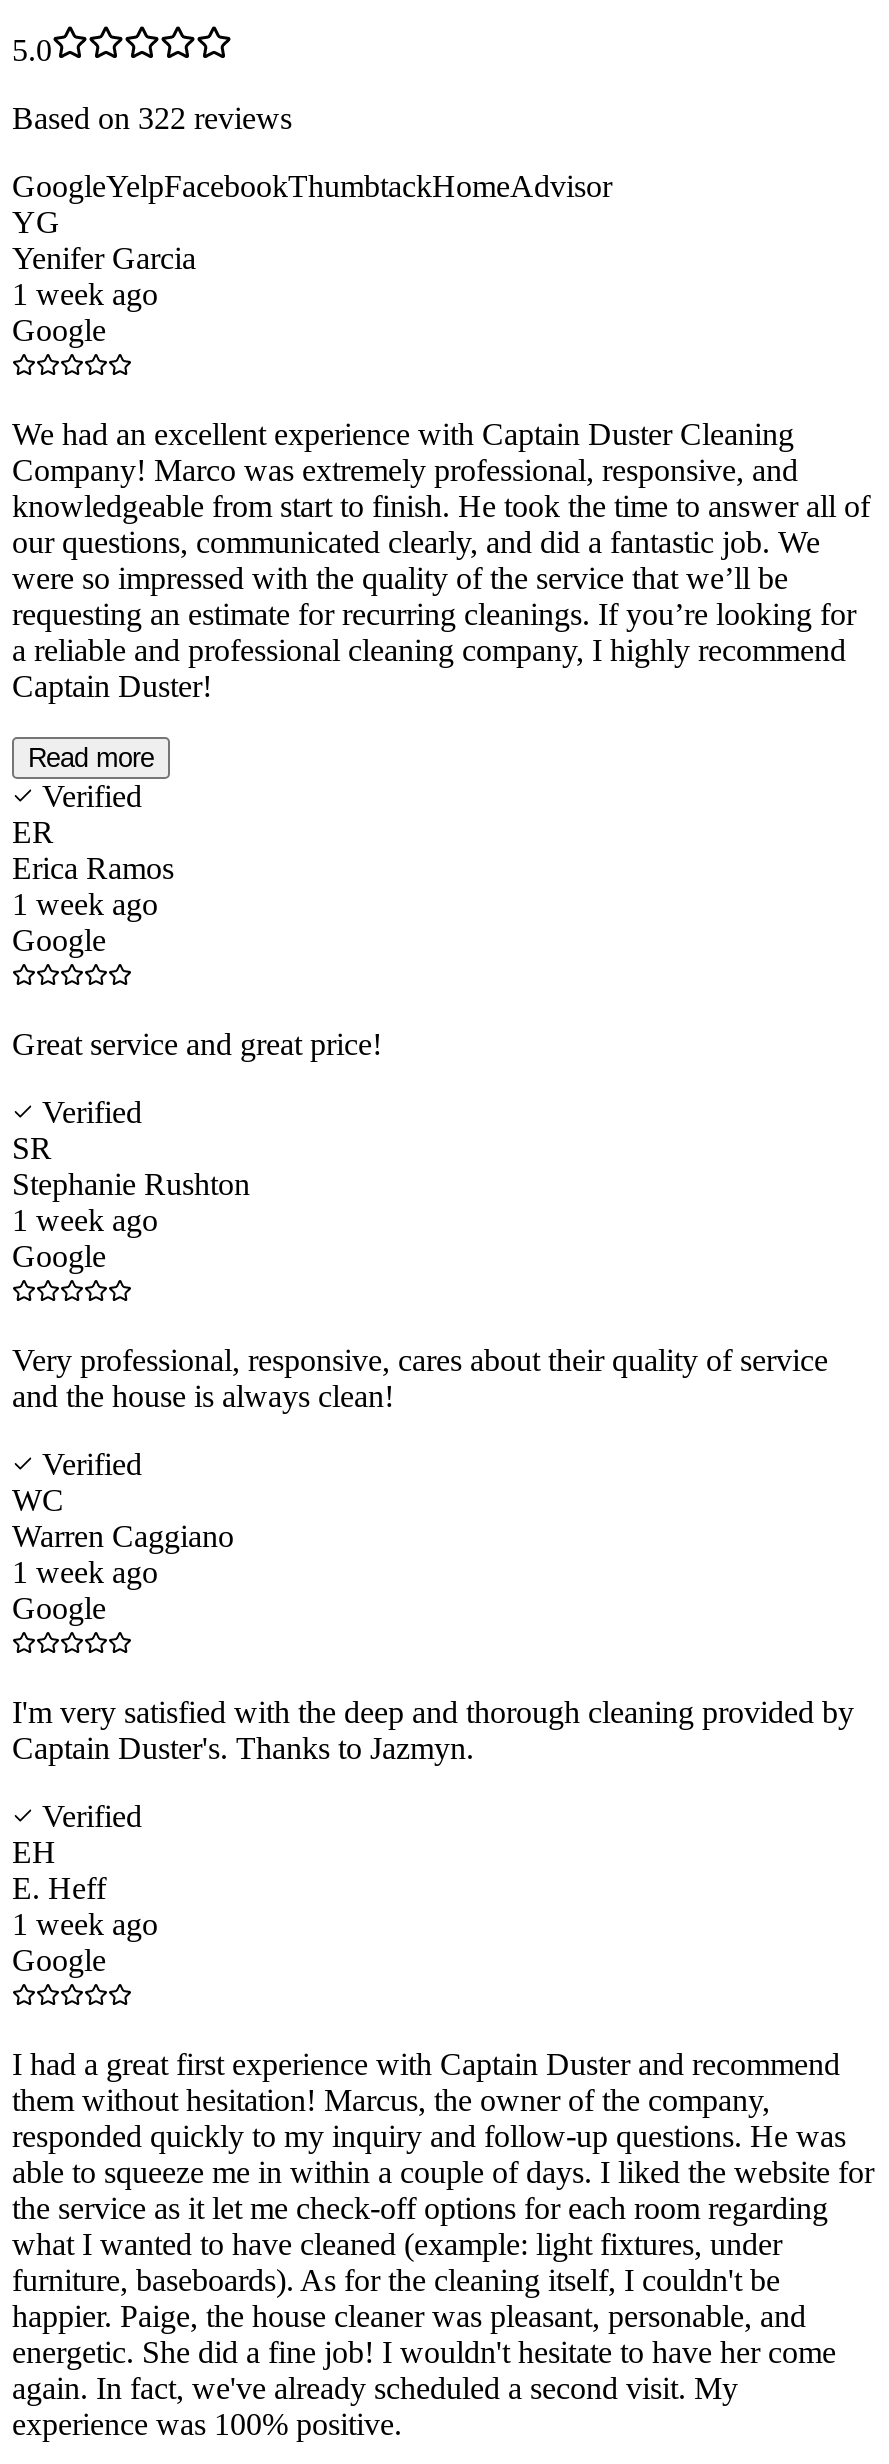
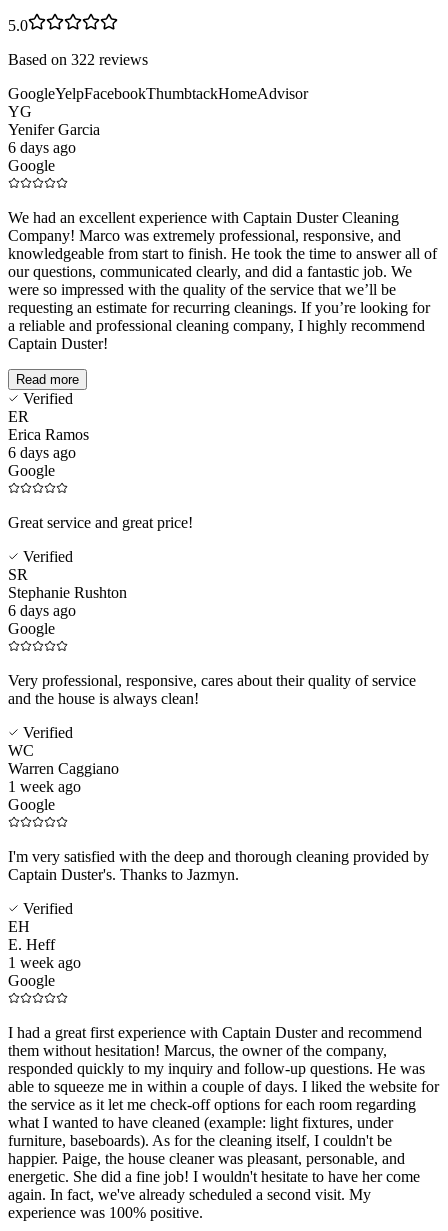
- 1 week ago
+ 6 days ago

- 1 week ago
+ 6 days ago

- 1 week ago
+ 6 days ago
